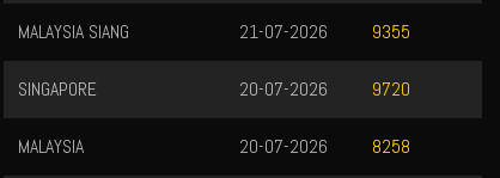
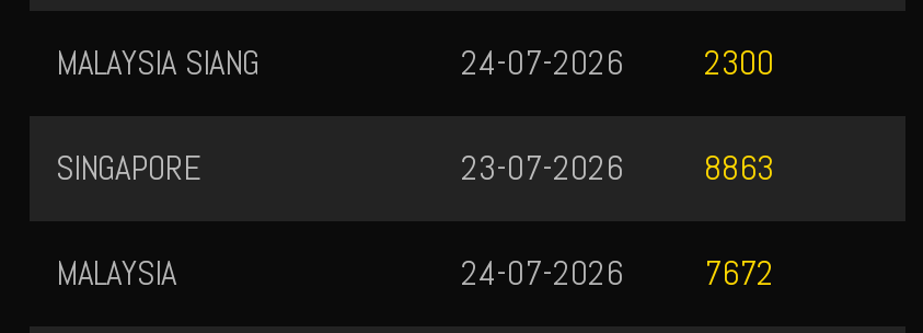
- 21-07-2026
+ 24-07-2026

- 9355
+ 2300

- 20-07-2026
+ 23-07-2026

- 9720
+ 8863

- 20-07-2026
+ 24-07-2026

- 8258
+ 7672
